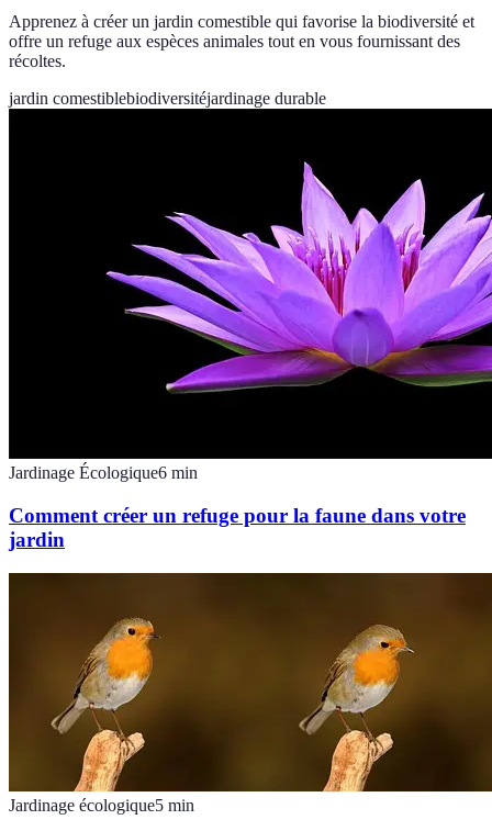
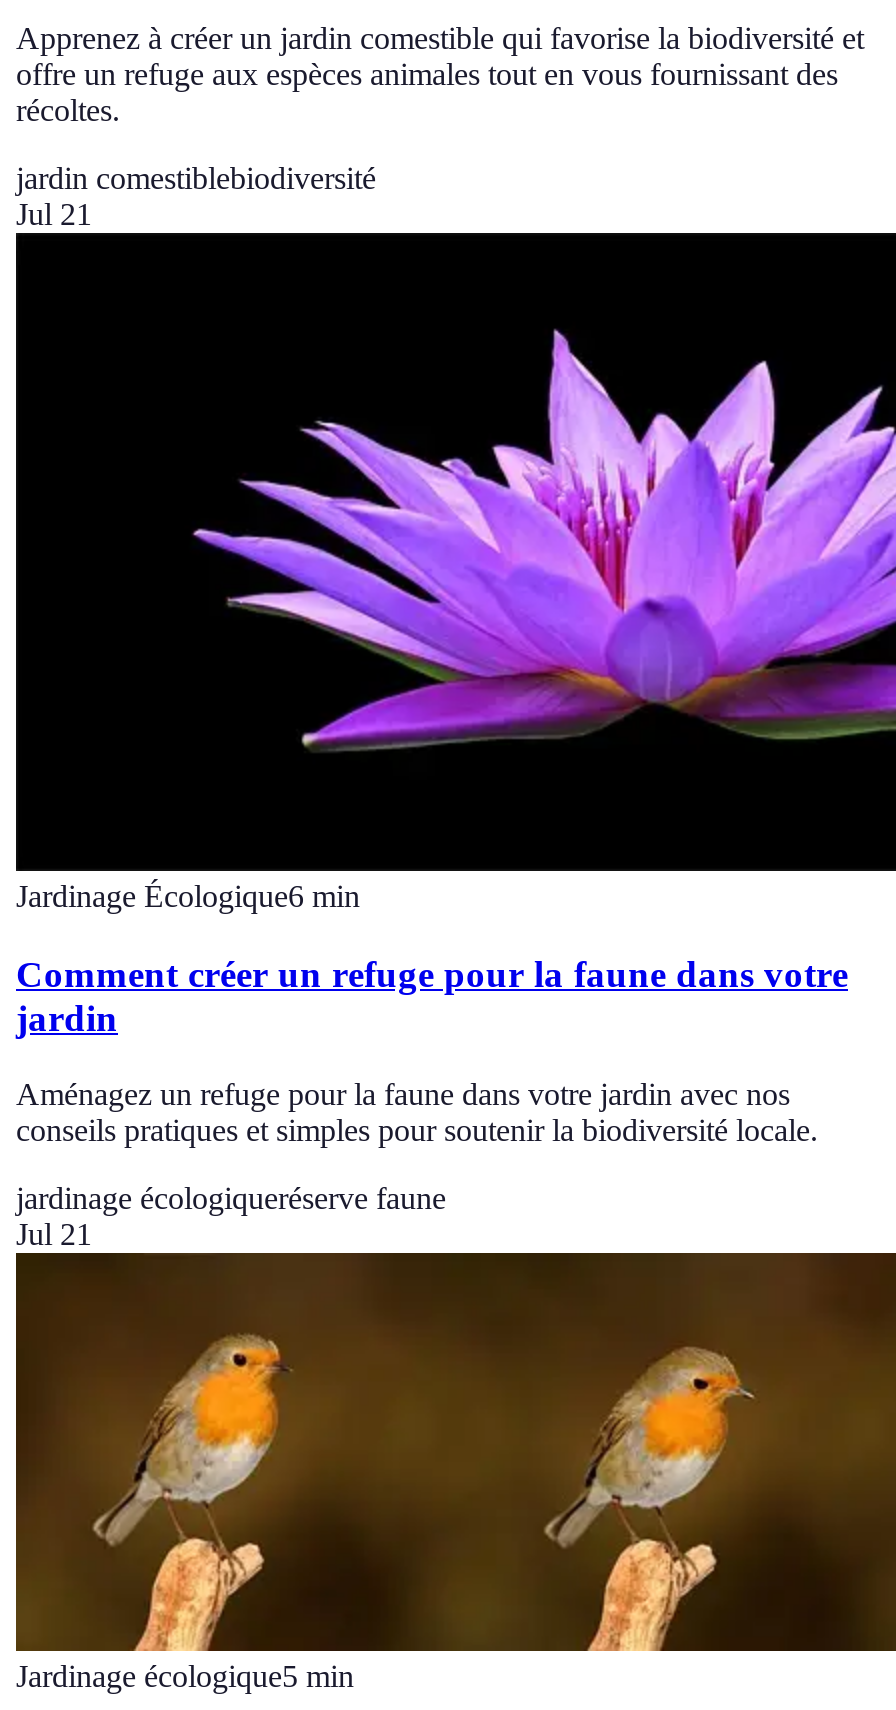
- jardin comestiblebiodiversitéjardinage durable
+ jardin comestiblebiodiversité
+ Jul 21

+ Aménagez un refuge pour la faune dans votre jardin avec nos
+ conseils pratiques et simples pour soutenir la biodiversité locale.
+ jardinage écologiqueréserve faune
+ Jul 21
